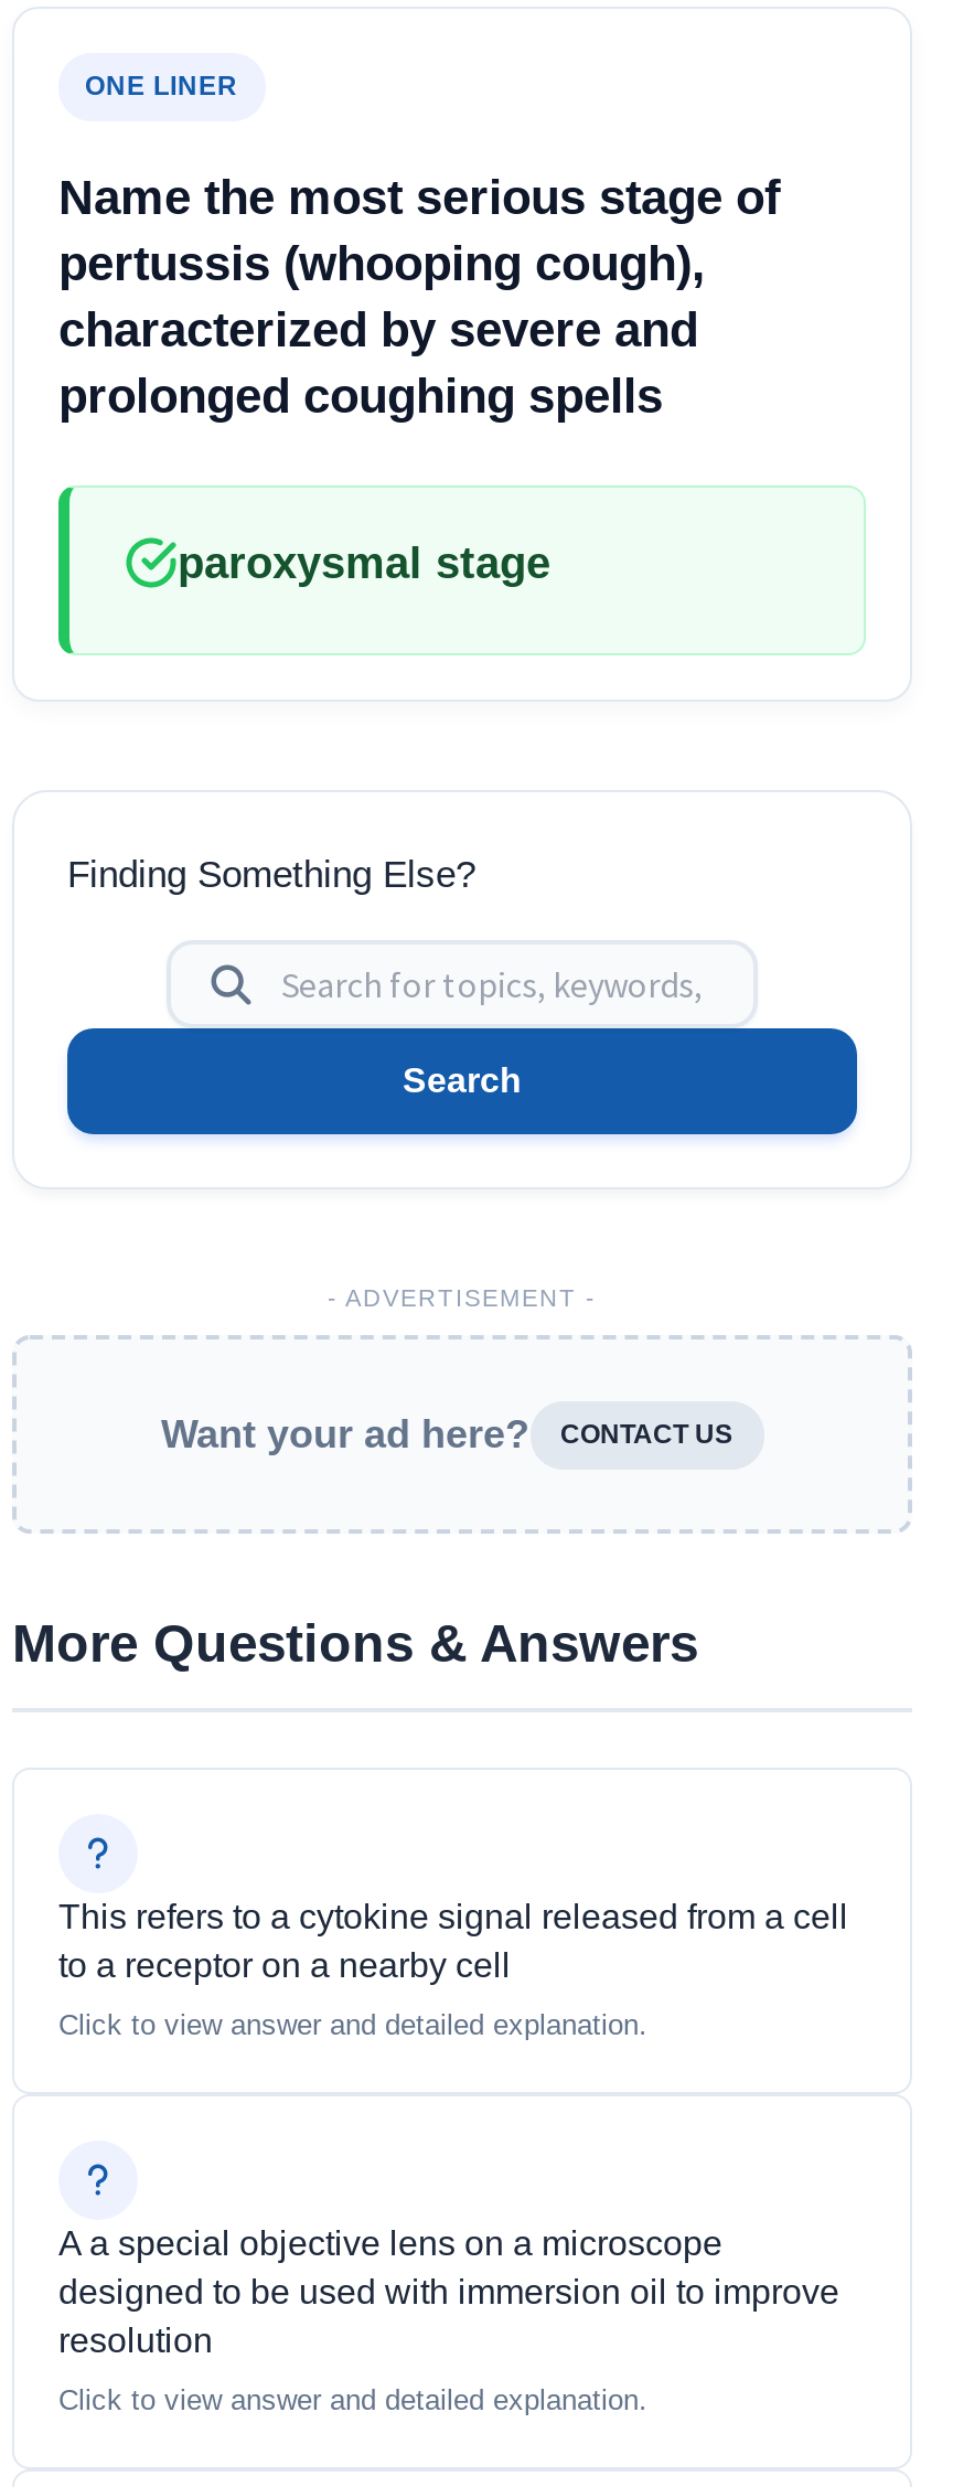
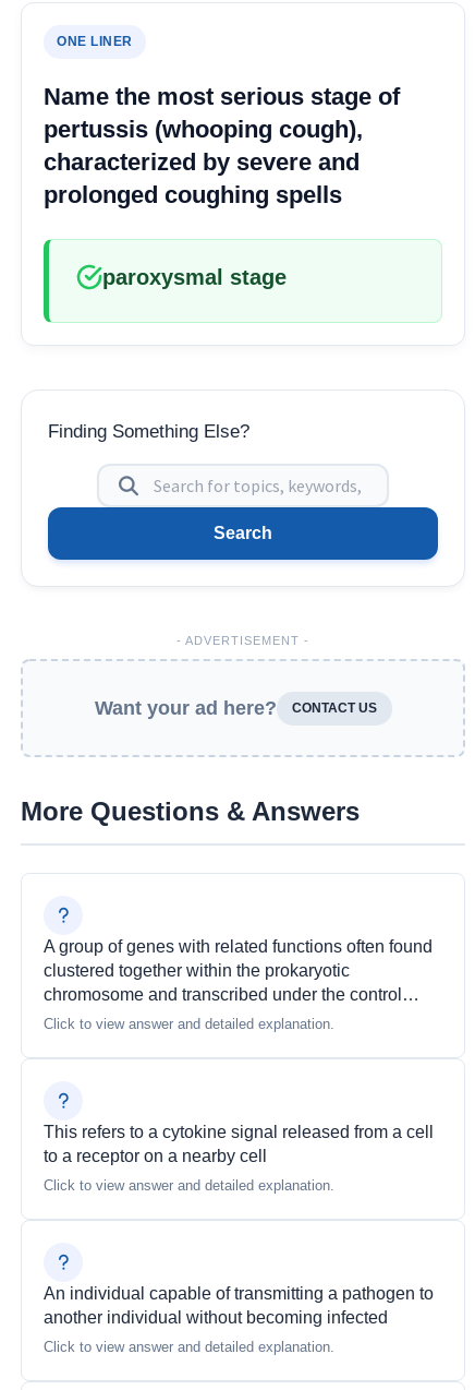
+ A group of genes with related functions often found
+ clustered together within the prokaryotic
+ chromosome and transcribed under the control…
+ Click to view answer and detailed explanation.

moved down: This refers to a cytokine signal released from a cell | to a receptor on a nearby cell | Click to view answer and detailed explanation.

- A a special objective lens on a microscope
- designed to be used with immersion oil to improve
- resolution
+ An individual capable of transmitting a pathogen to
+ another individual without becoming infected
